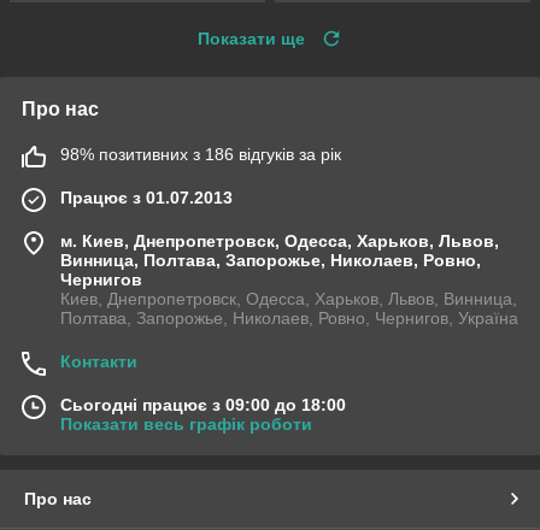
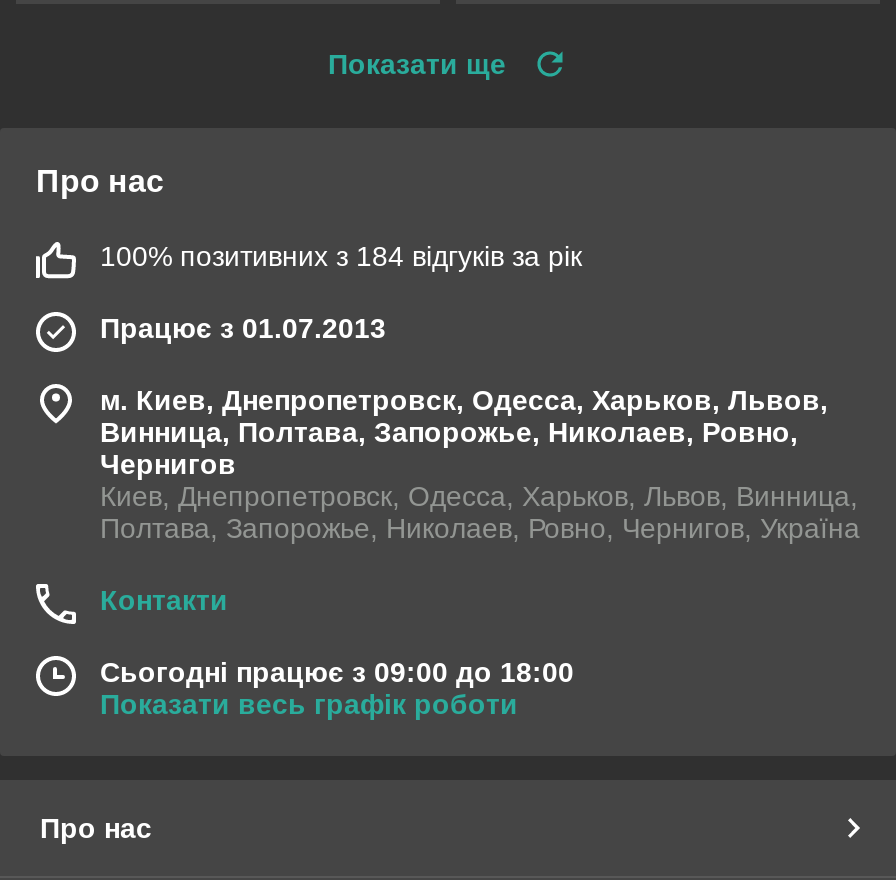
- 98% позитивних з 186 відгуків за рік
+ 100% позитивних з 184 відгуків за рік
